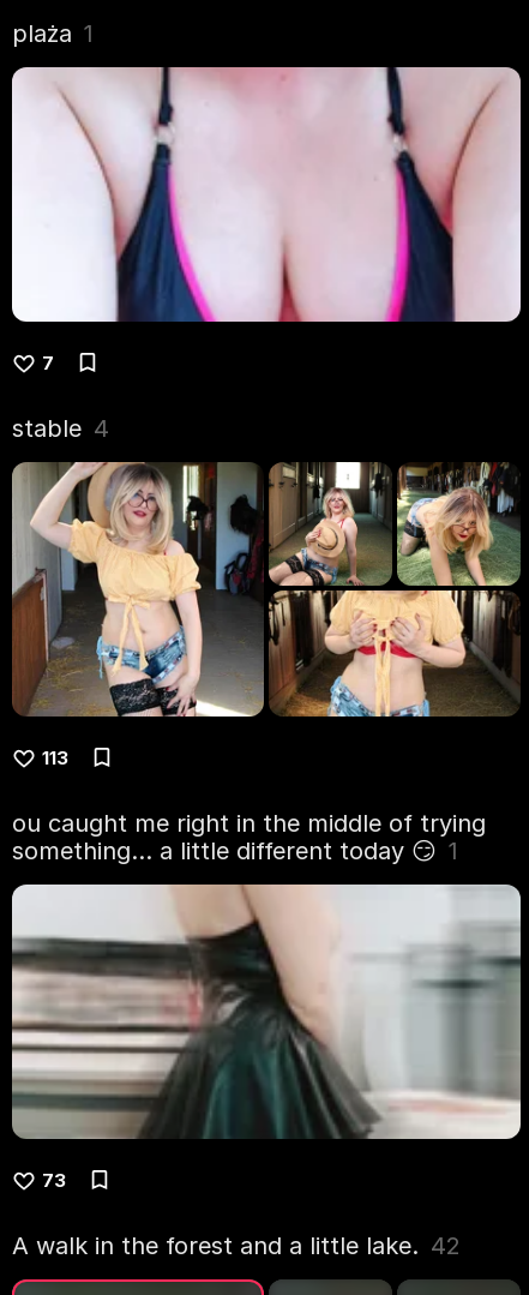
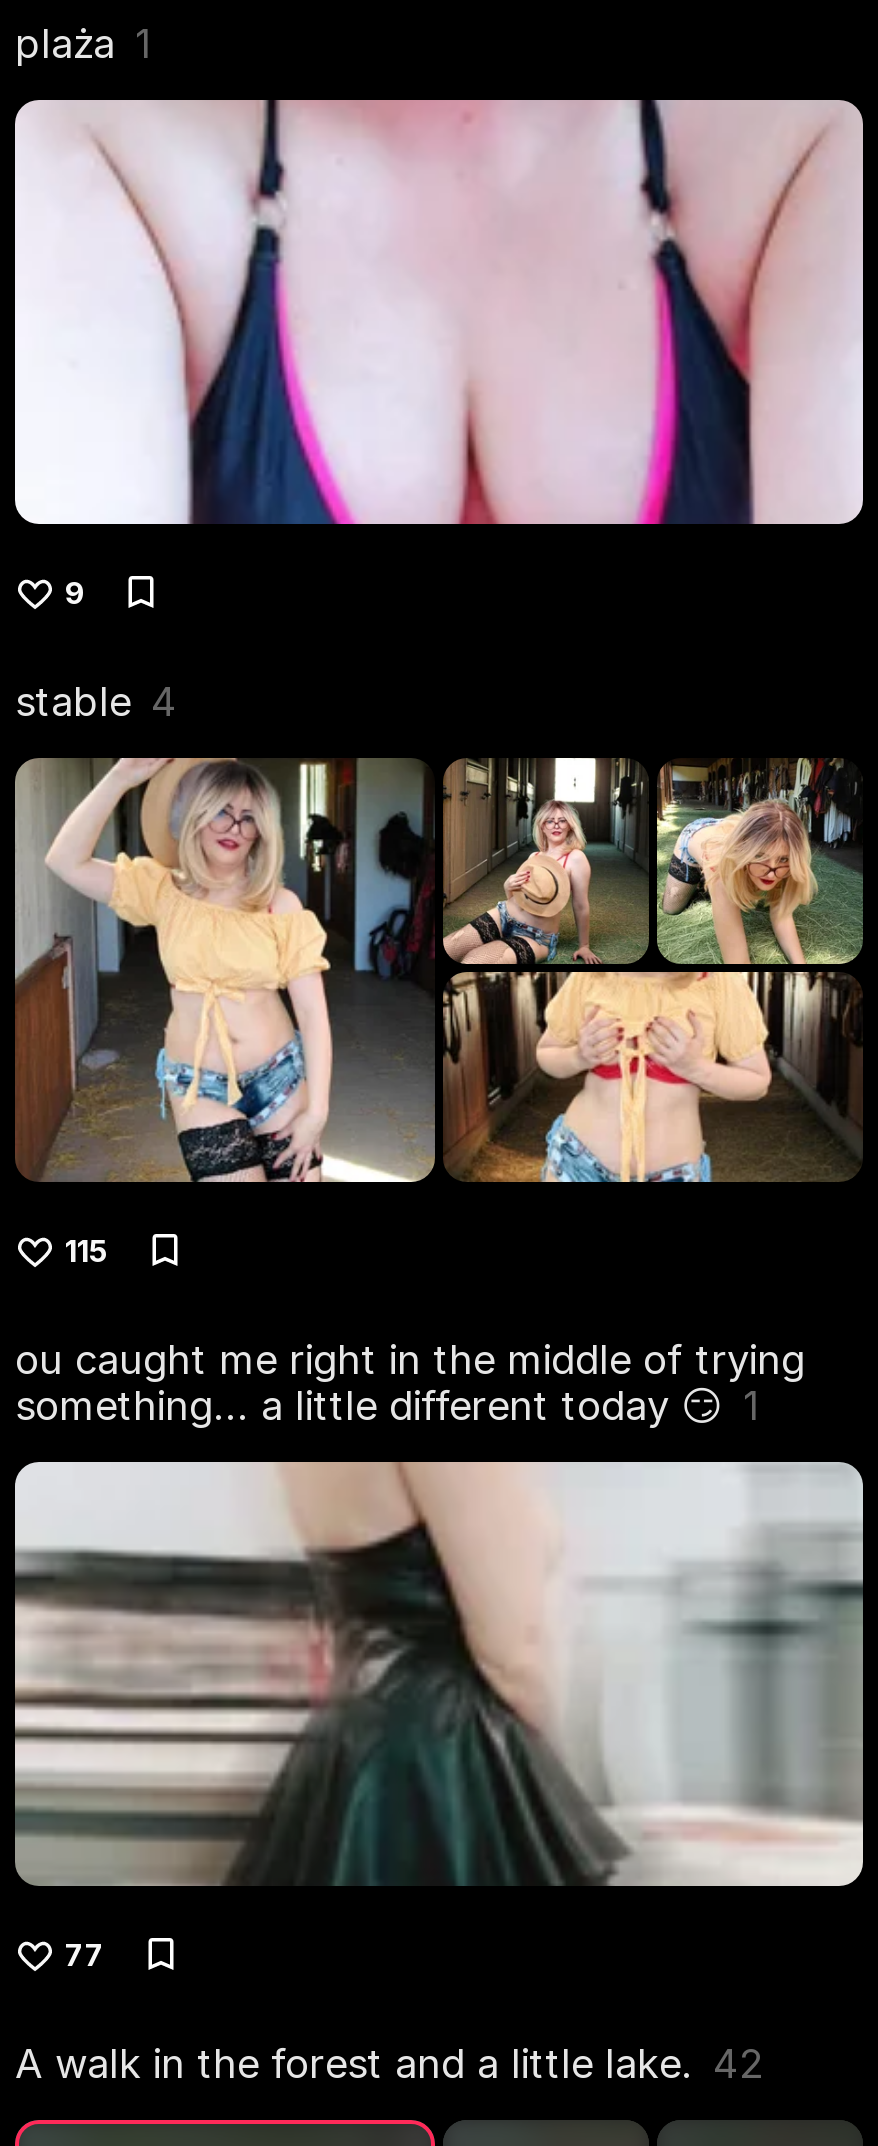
- 7
+ 9

- 113
+ 115

- 73
+ 77
